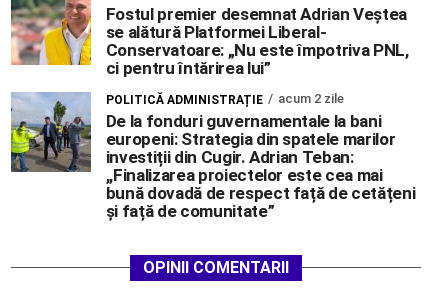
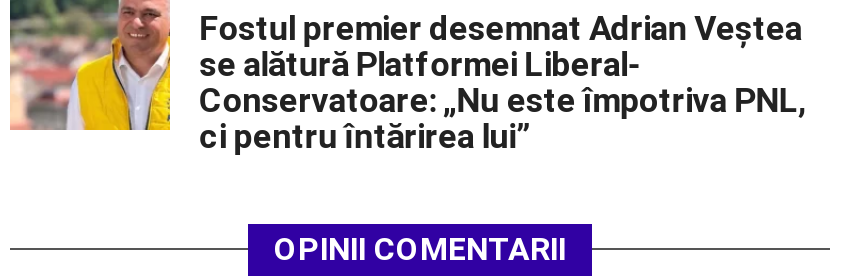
- [image]
- POLITICĂ ADMINISTRAȚIE
- acum 2 zile
- De la fonduri guvernamentale la bani
- europeni: Strategia din spatele marilor
- investiții din Cugir. Adrian Teban:
- ,,Finalizarea proiectelor este cea mai
- bună dovadă de respect față de cetățeni
- și față de comunitate”
